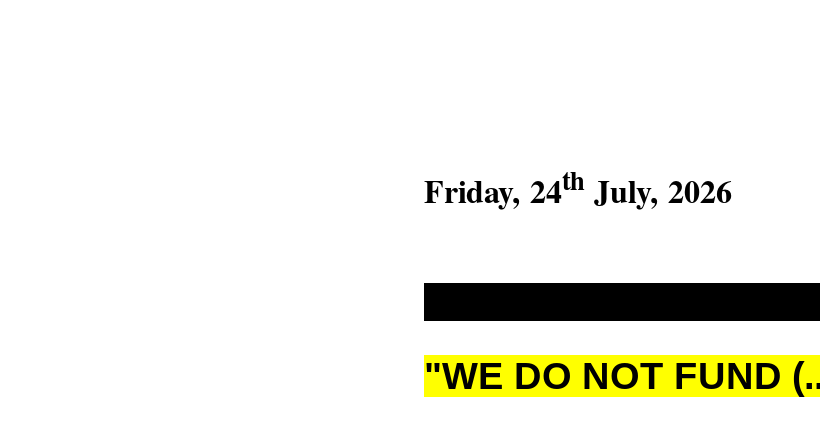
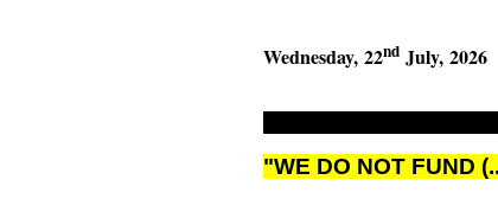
- Friday, 24th July, 2026
+ Wednesday, 22nd July, 2026
